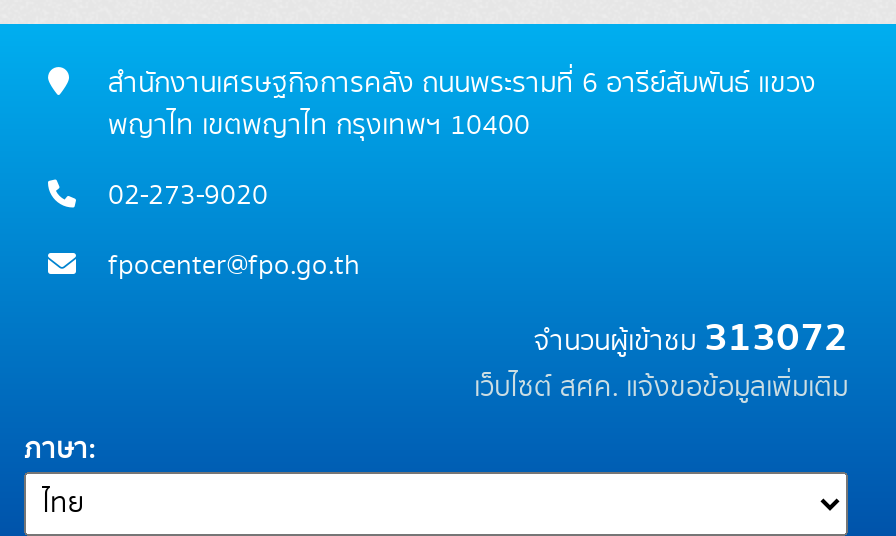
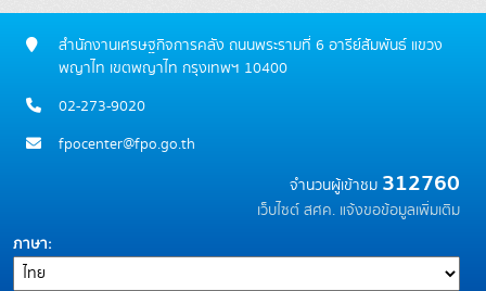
- จำนวนผู้เข้าชม313072
+ จำนวนผู้เข้าชม312760
